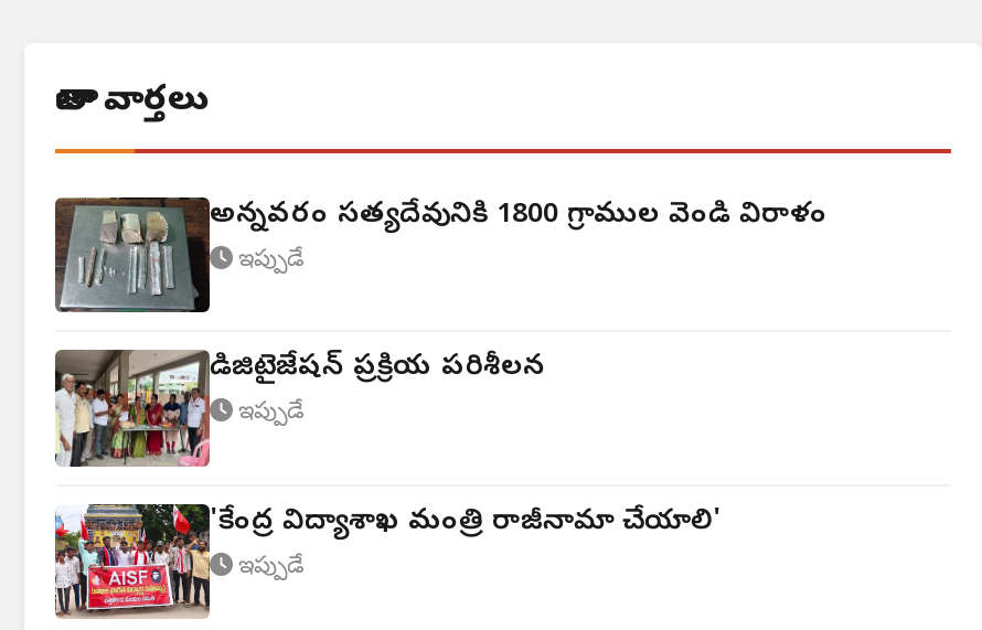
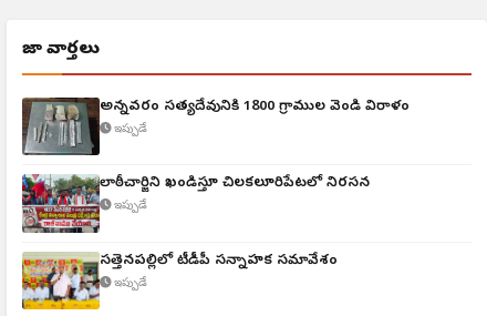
- [image]
- డిజిటైజేషన్ ప్రక్రియ పరిశీలన
+ [image]
+ లాఠీచార్జిని ఖండిస్తూ చిలకలూరిపేటలో నిరసన

- [image]
- 'కేంద్ర విద్యాశాఖ మంత్రి రాజీనామా చేయాలి'
+ [image]
+ సత్తెనపల్లిలో టీడీపీ సన్నాహక సమావేశం
